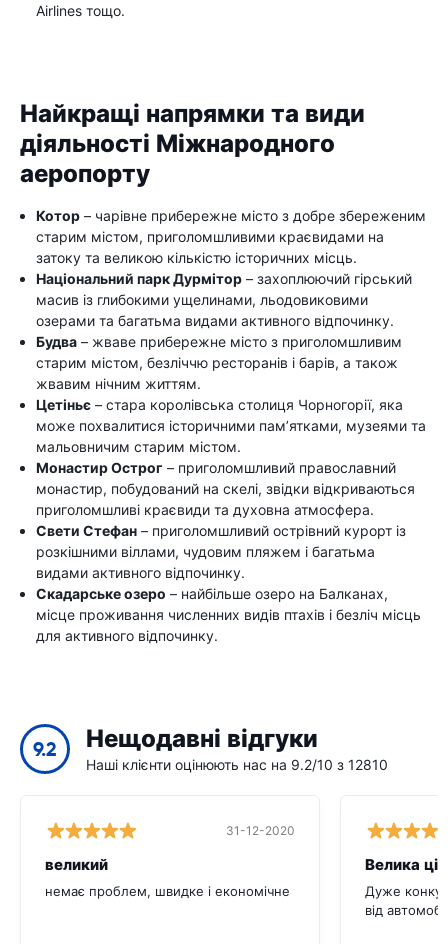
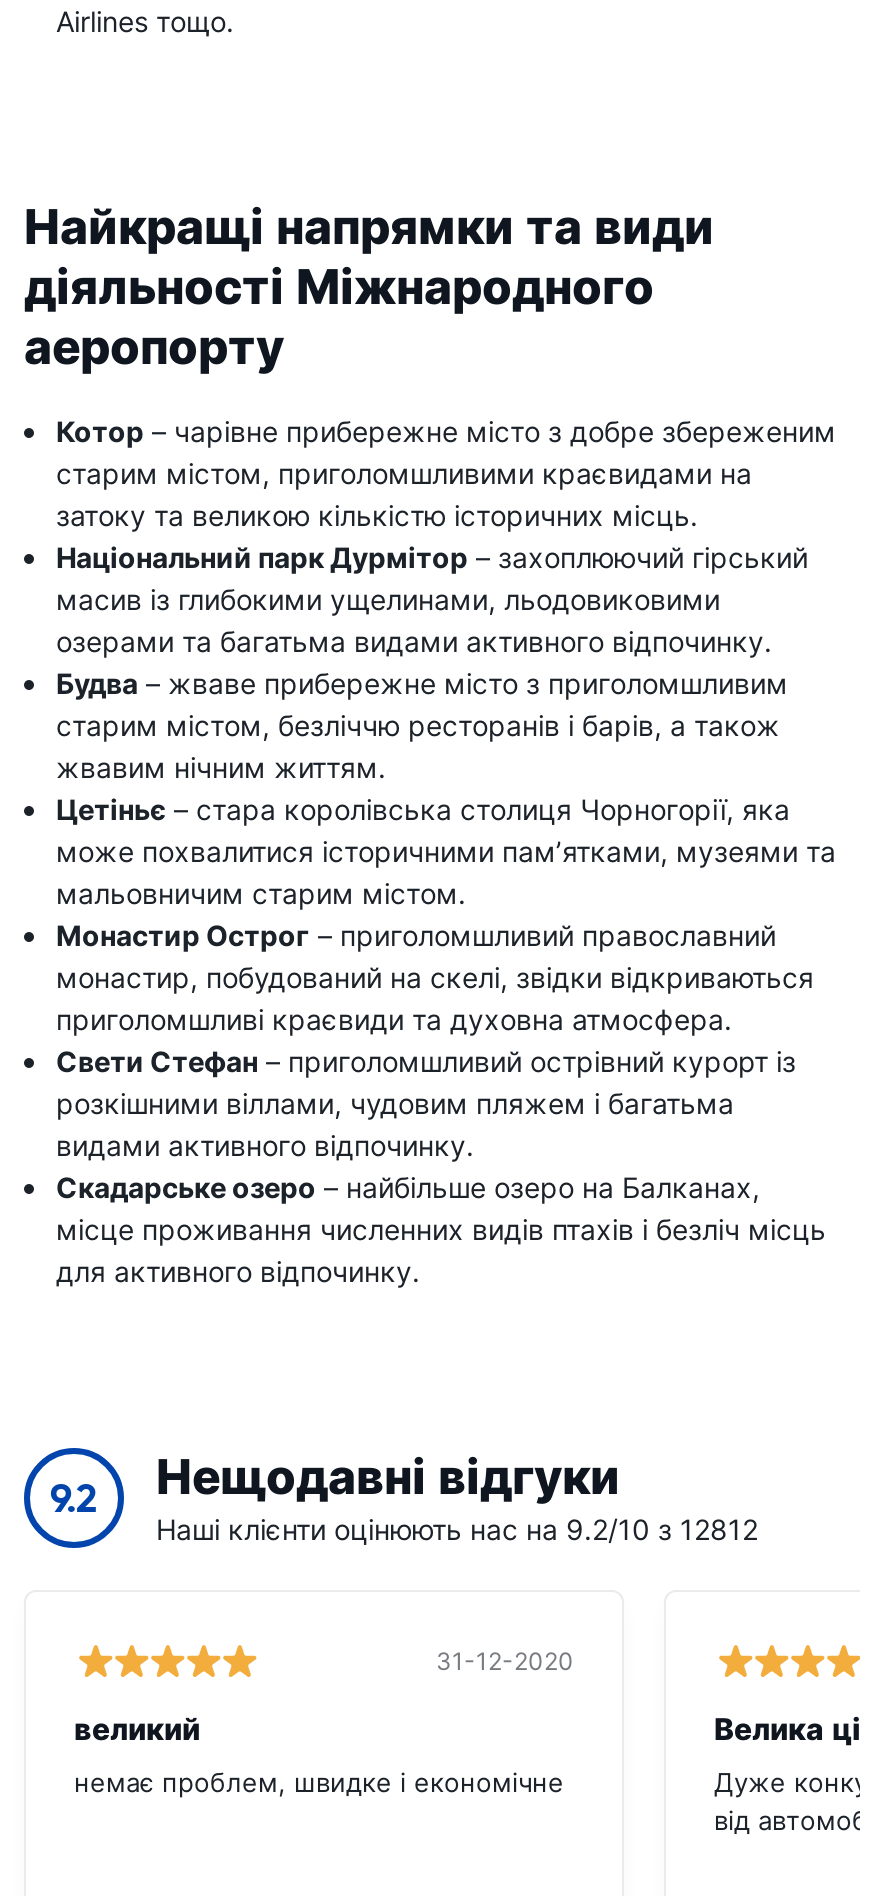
- Наші клієнти оцінюють нас на 9.2/10 з 12810
+ Наші клієнти оцінюють нас на 9.2/10 з 12812
